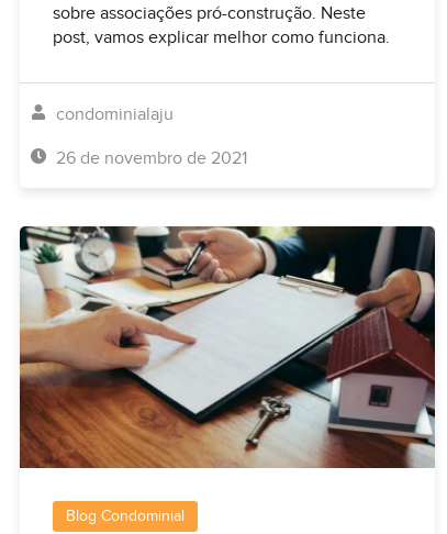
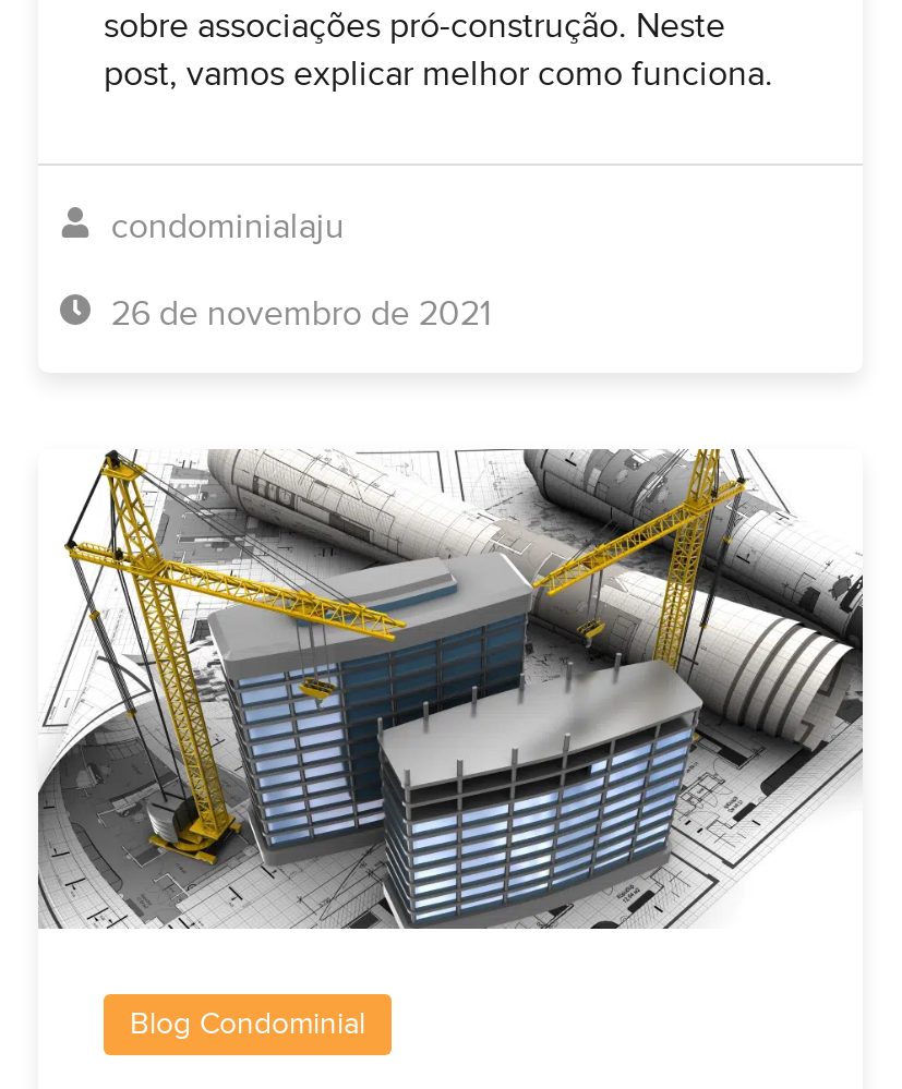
- [image]
+ [image]
